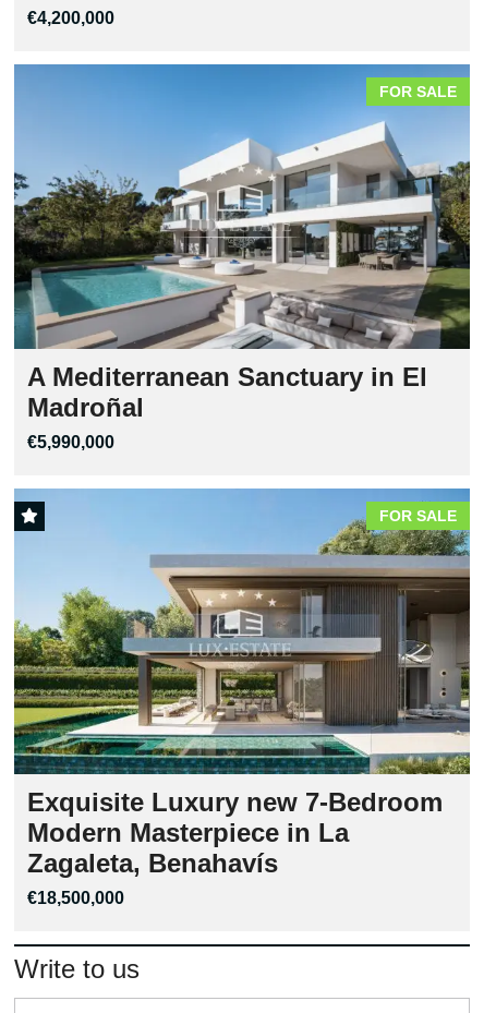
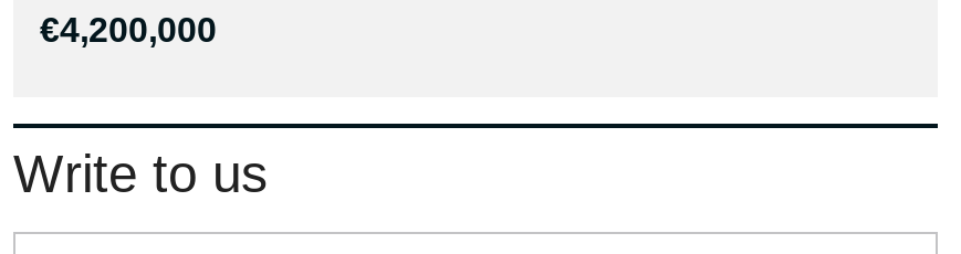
- [image]
- FOR SALE

- A Mediterranean Sanctuary in El
- Madroñal
- €5,990,000

- [image]
- FOR SALE

- Exquisite Luxury new 7-Bedroom
- Modern Masterpiece in La
- Zagaleta, Benahavís
- €18,500,000
